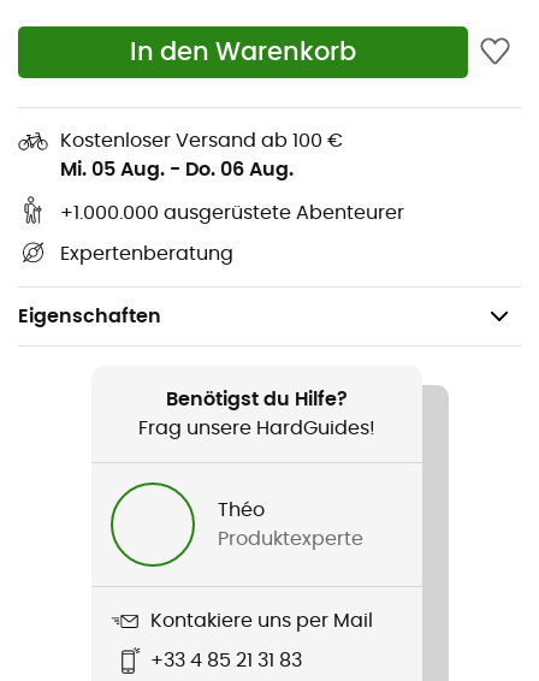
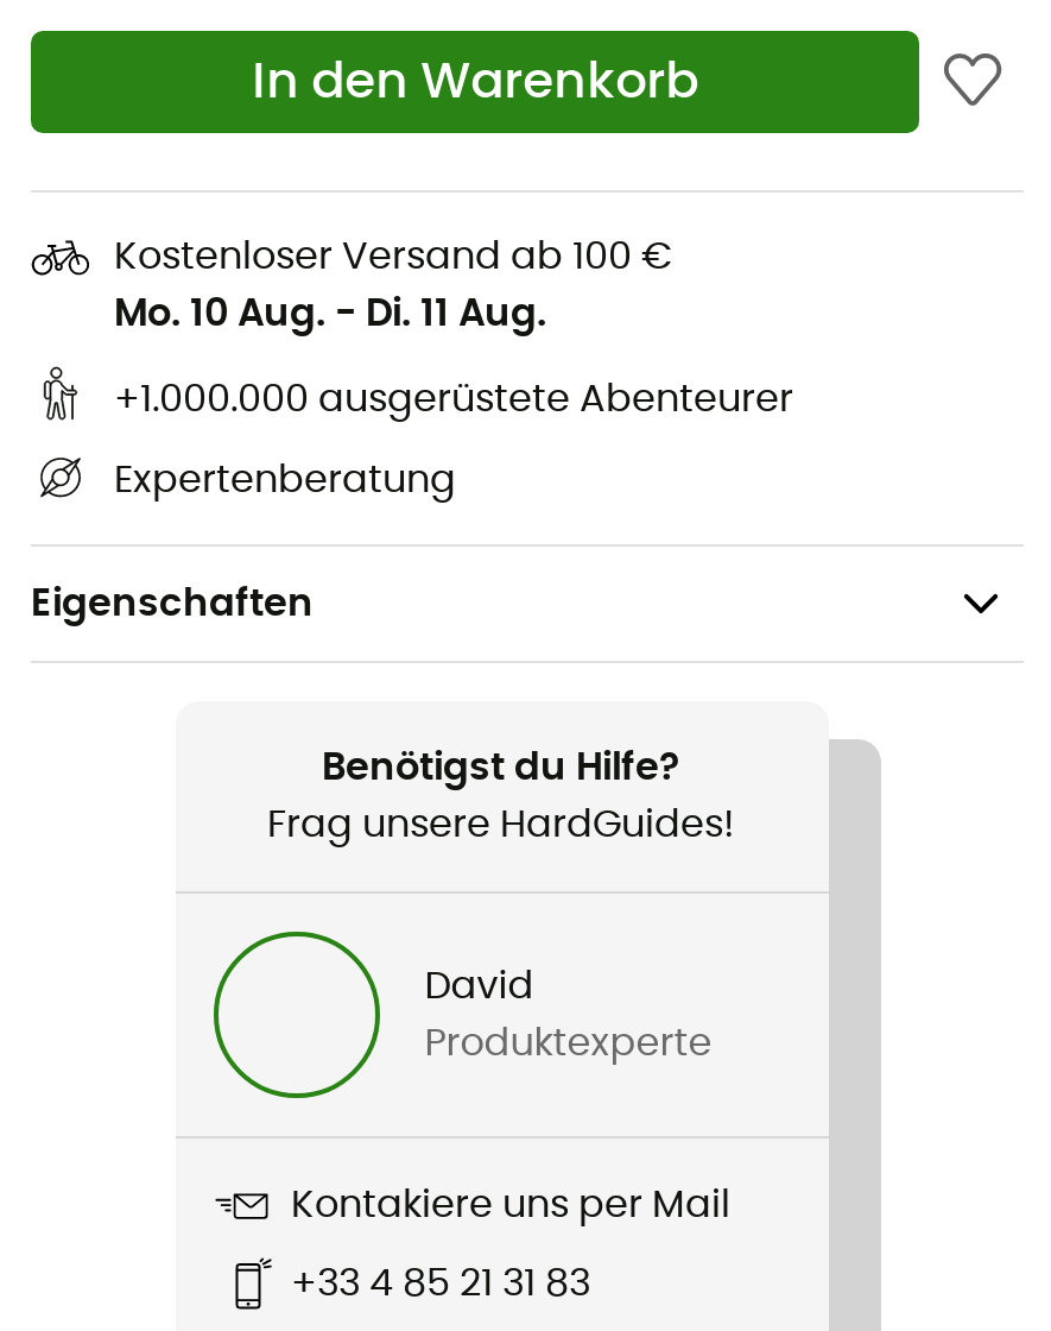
- Mi. 05 Aug. - Do. 06 Aug.
+ Mo. 10 Aug. - Di. 11 Aug.

- Théo
+ David
